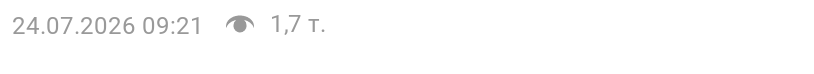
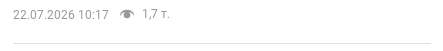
- 24.07.2026 09:21
+ 22.07.2026 10:17
